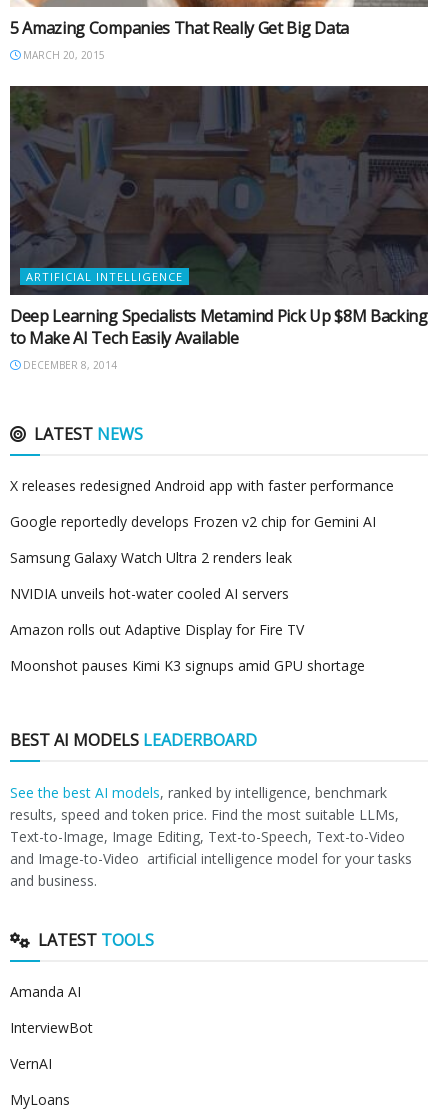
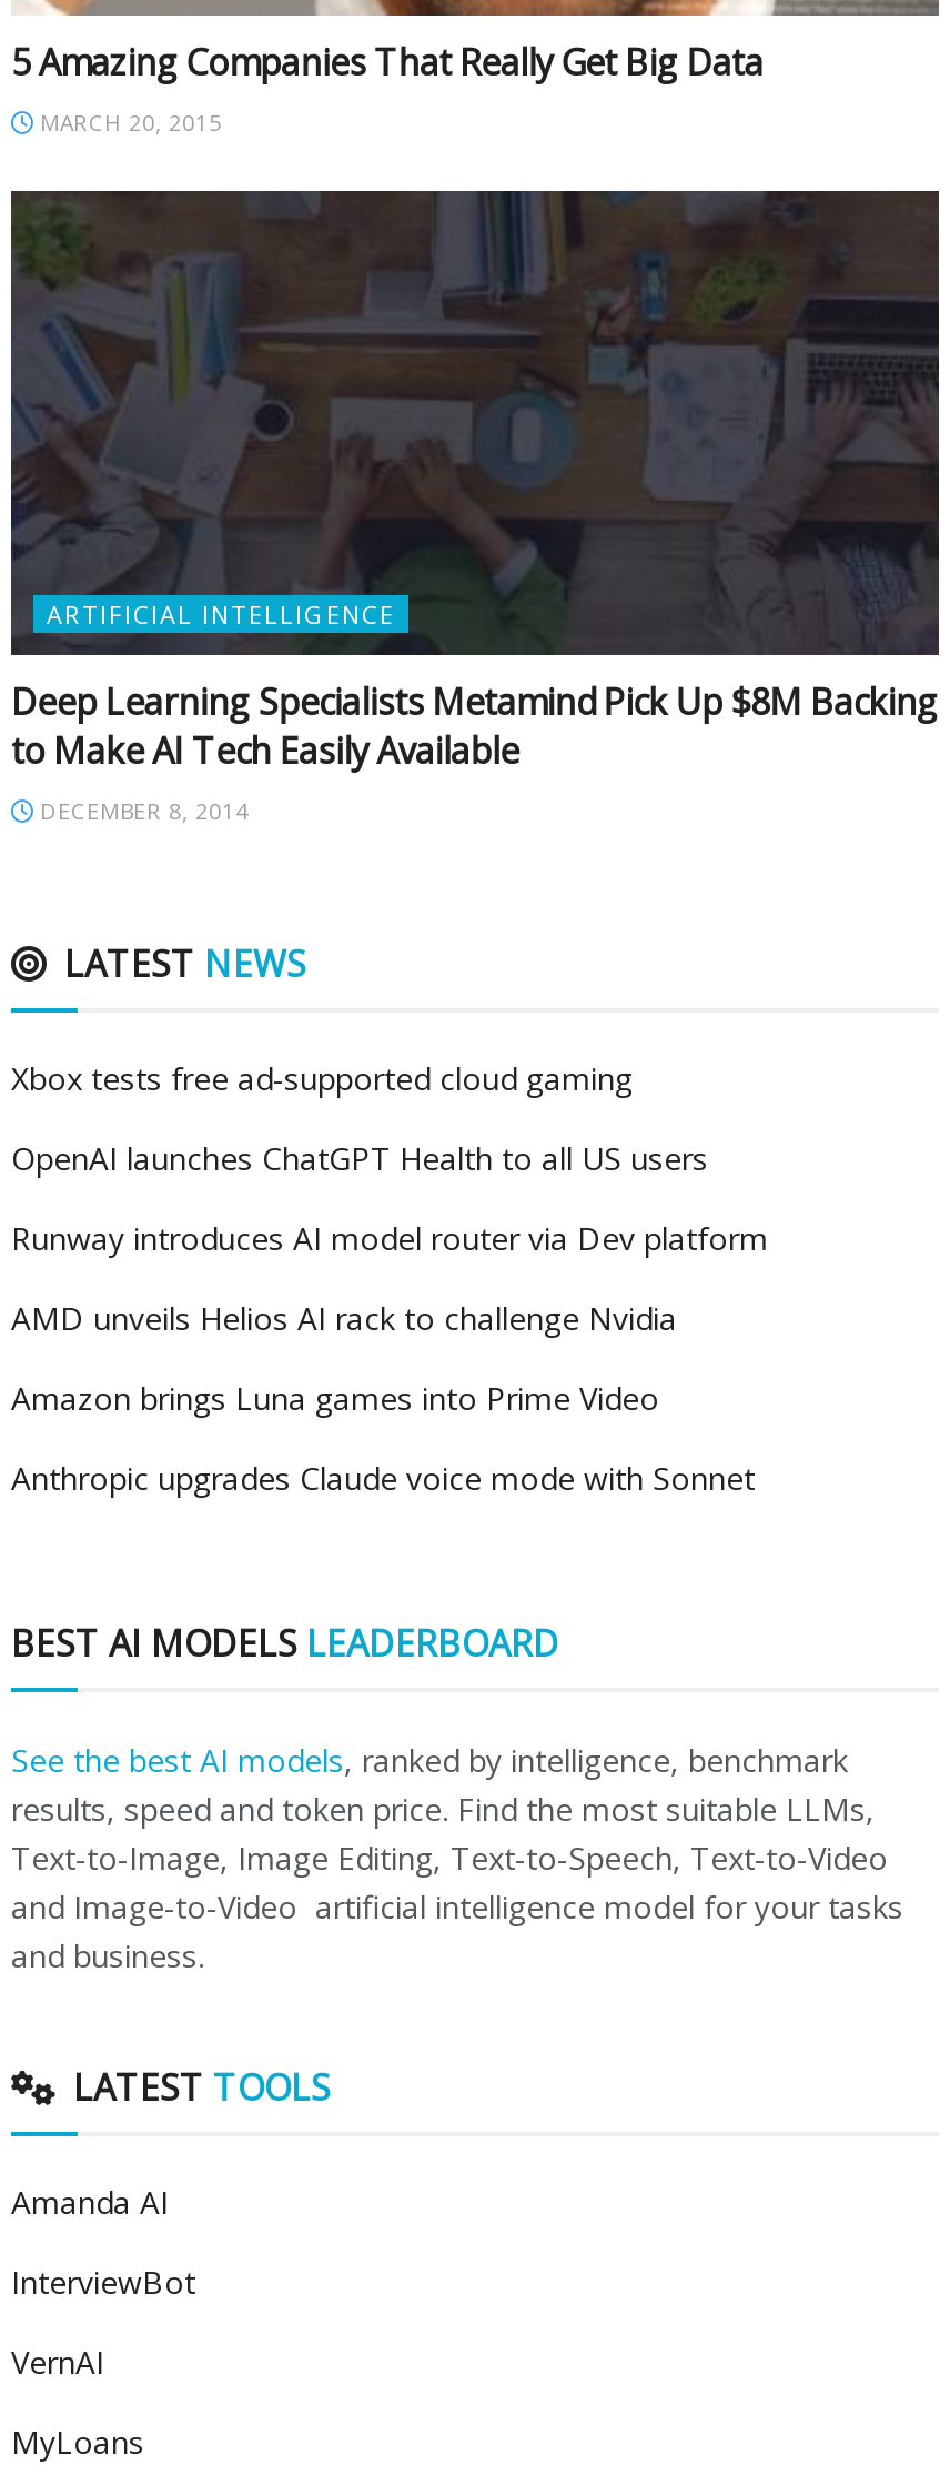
- X releases redesigned Android app with faster performance
+ Xbox tests free ad-supported cloud gaming

- Google reportedly develops Frozen v2 chip for Gemini AI
+ OpenAI launches ChatGPT Health to all US users

- Samsung Galaxy Watch Ultra 2 renders leak
+ Runway introduces AI model router via Dev platform

- NVIDIA unveils hot-water cooled AI servers
+ AMD unveils Helios AI rack to challenge Nvidia

- Amazon rolls out Adaptive Display for Fire TV
+ Amazon brings Luna games into Prime Video

- Moonshot pauses Kimi K3 signups amid GPU shortage
+ Anthropic upgrades Claude voice mode with Sonnet
